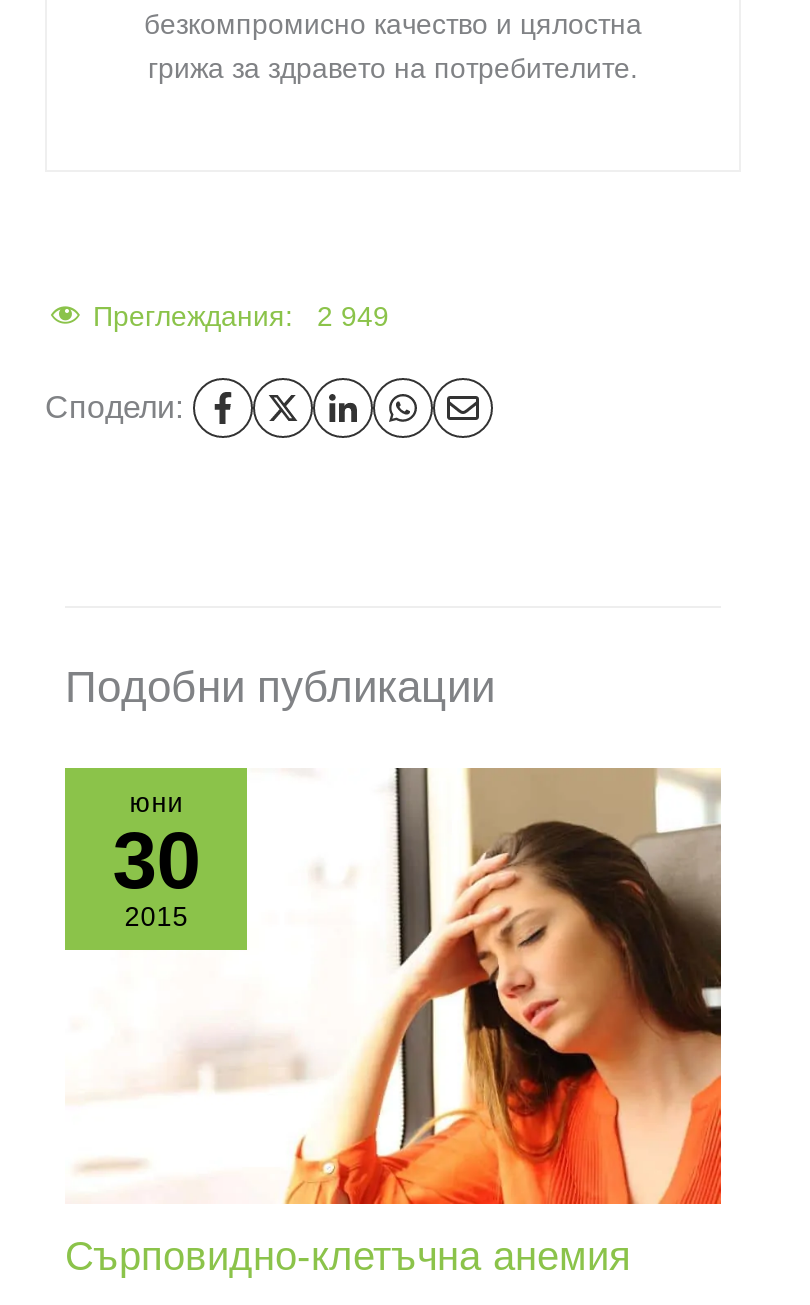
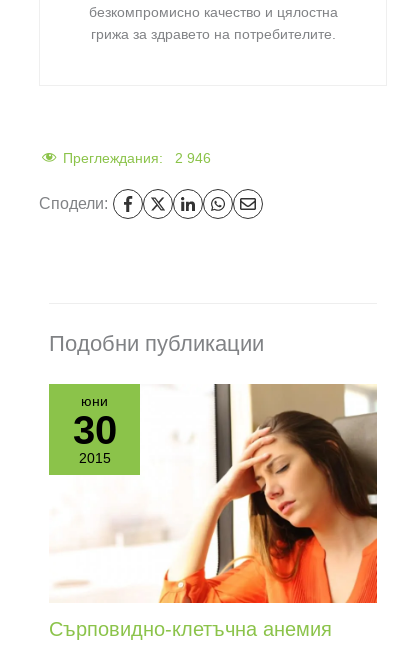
- Преглеждания: 2 949
+ Преглеждания: 2 946
